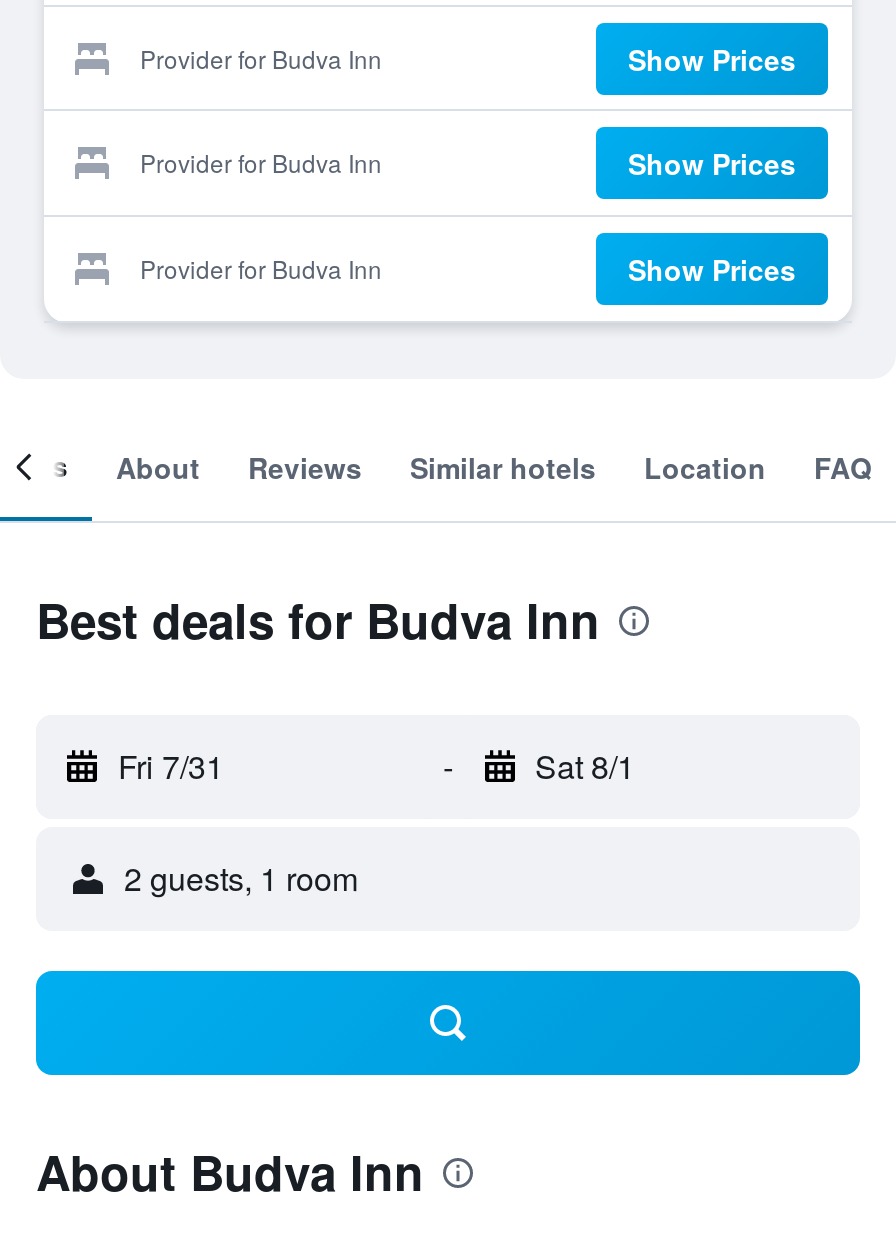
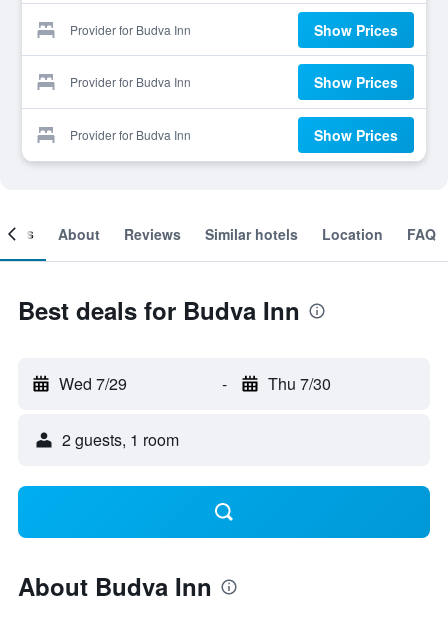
- Fri 7/31
+ Wed 7/29

- Sat 8/1
+ Thu 7/30
